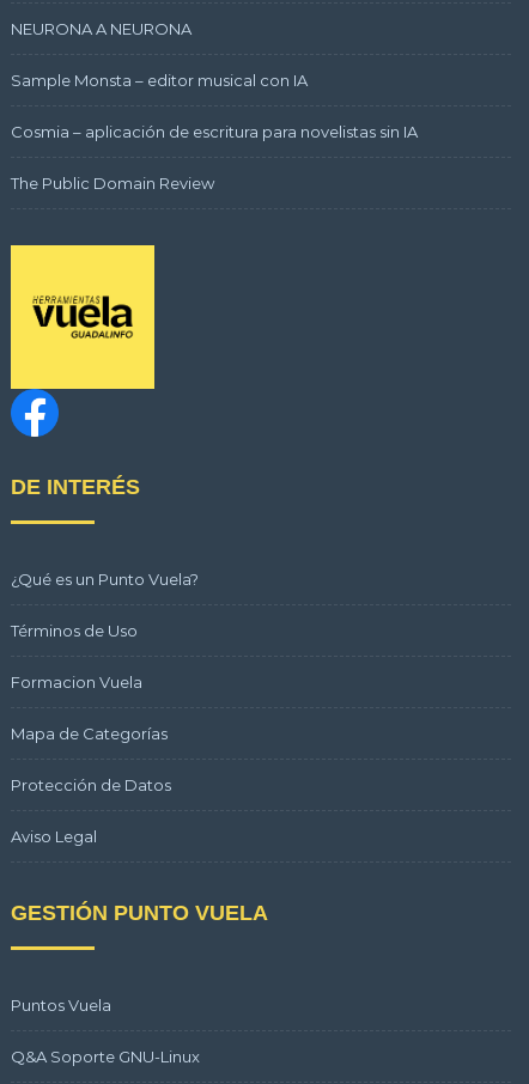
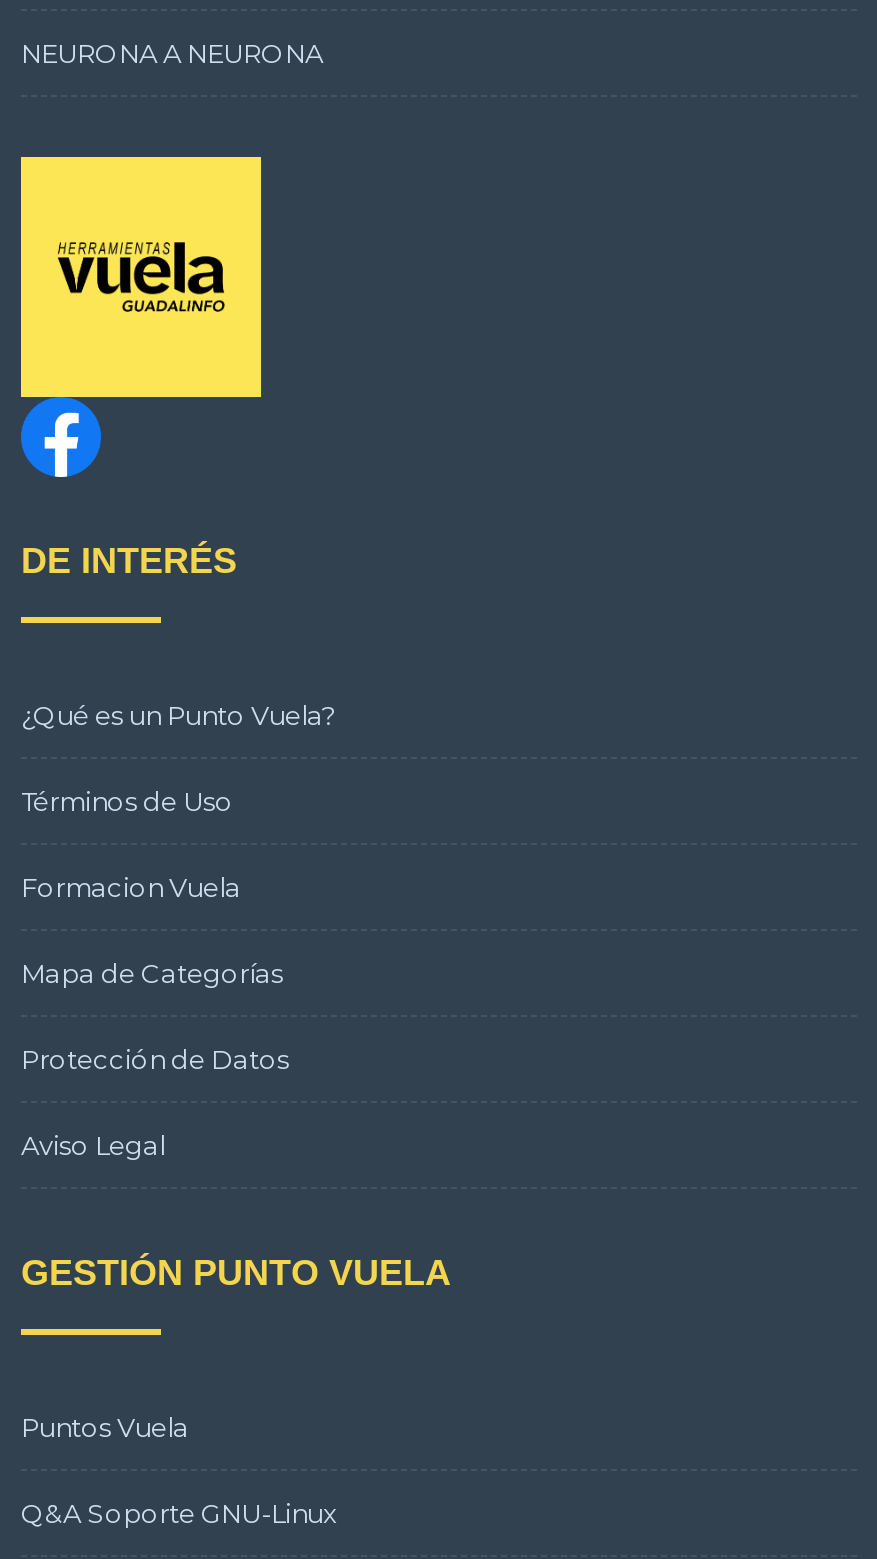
- Sample Monsta – editor musical con IA
- Cosmia – aplicación de escritura para novelistas sin IA
- The Public Domain Review
